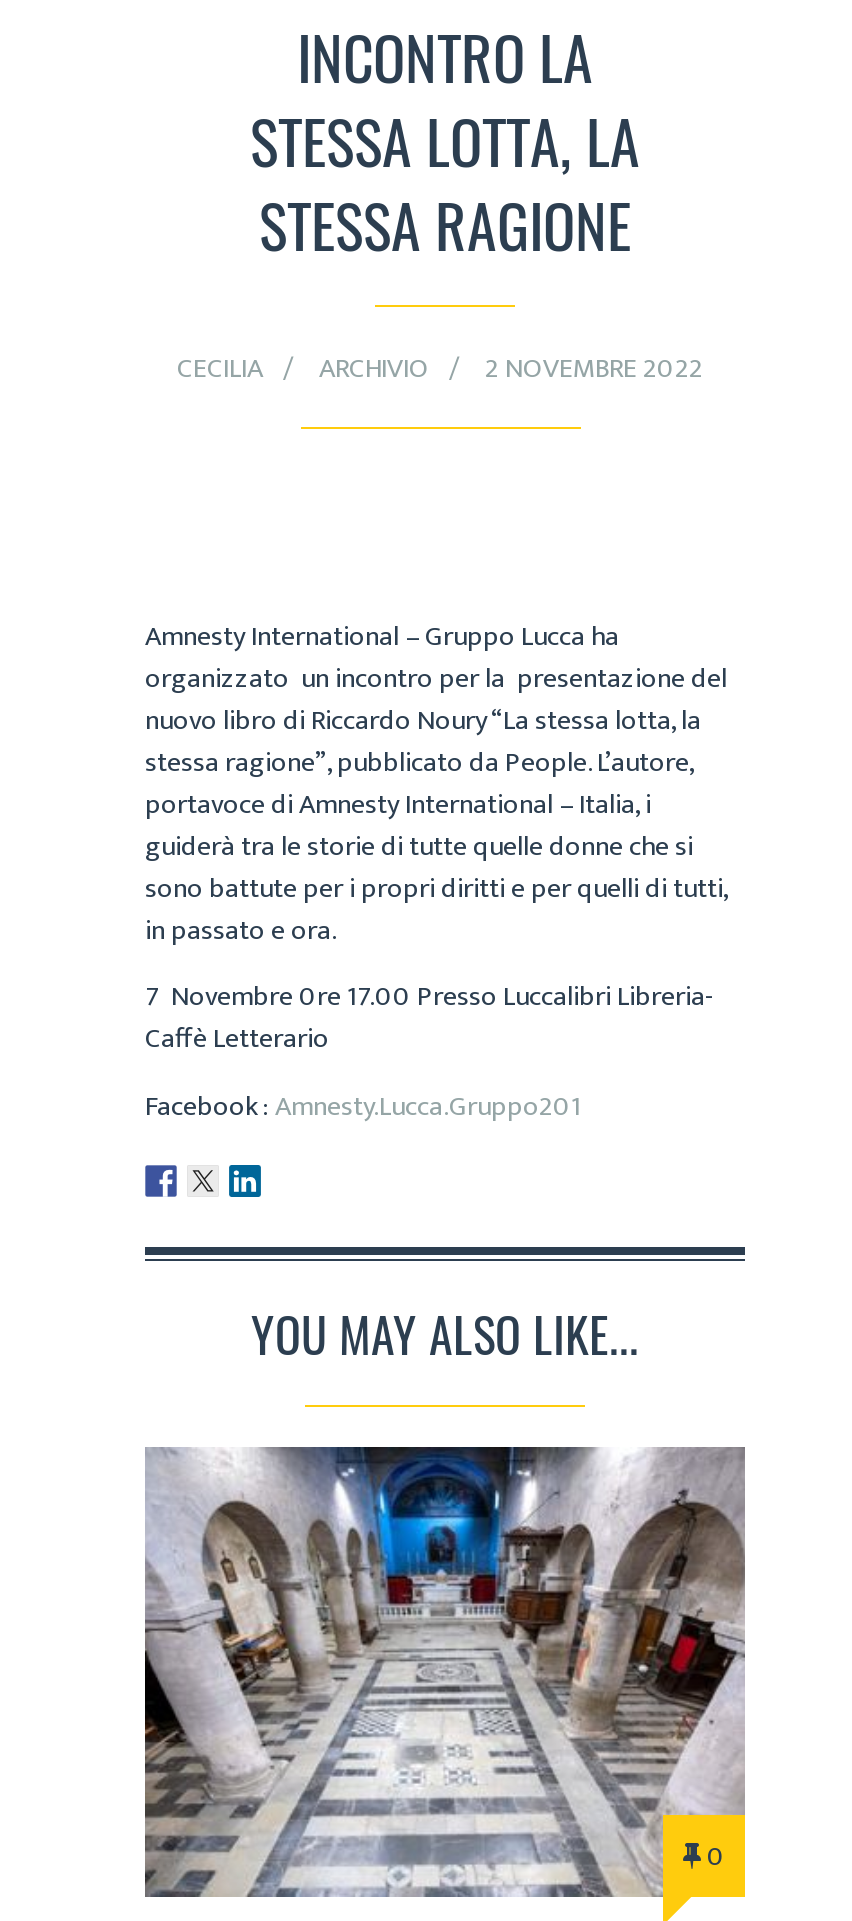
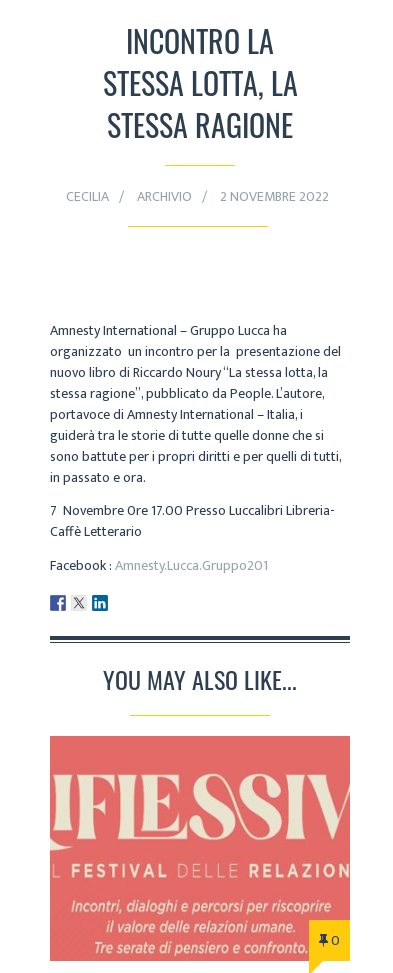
- [image]
+ [image]
